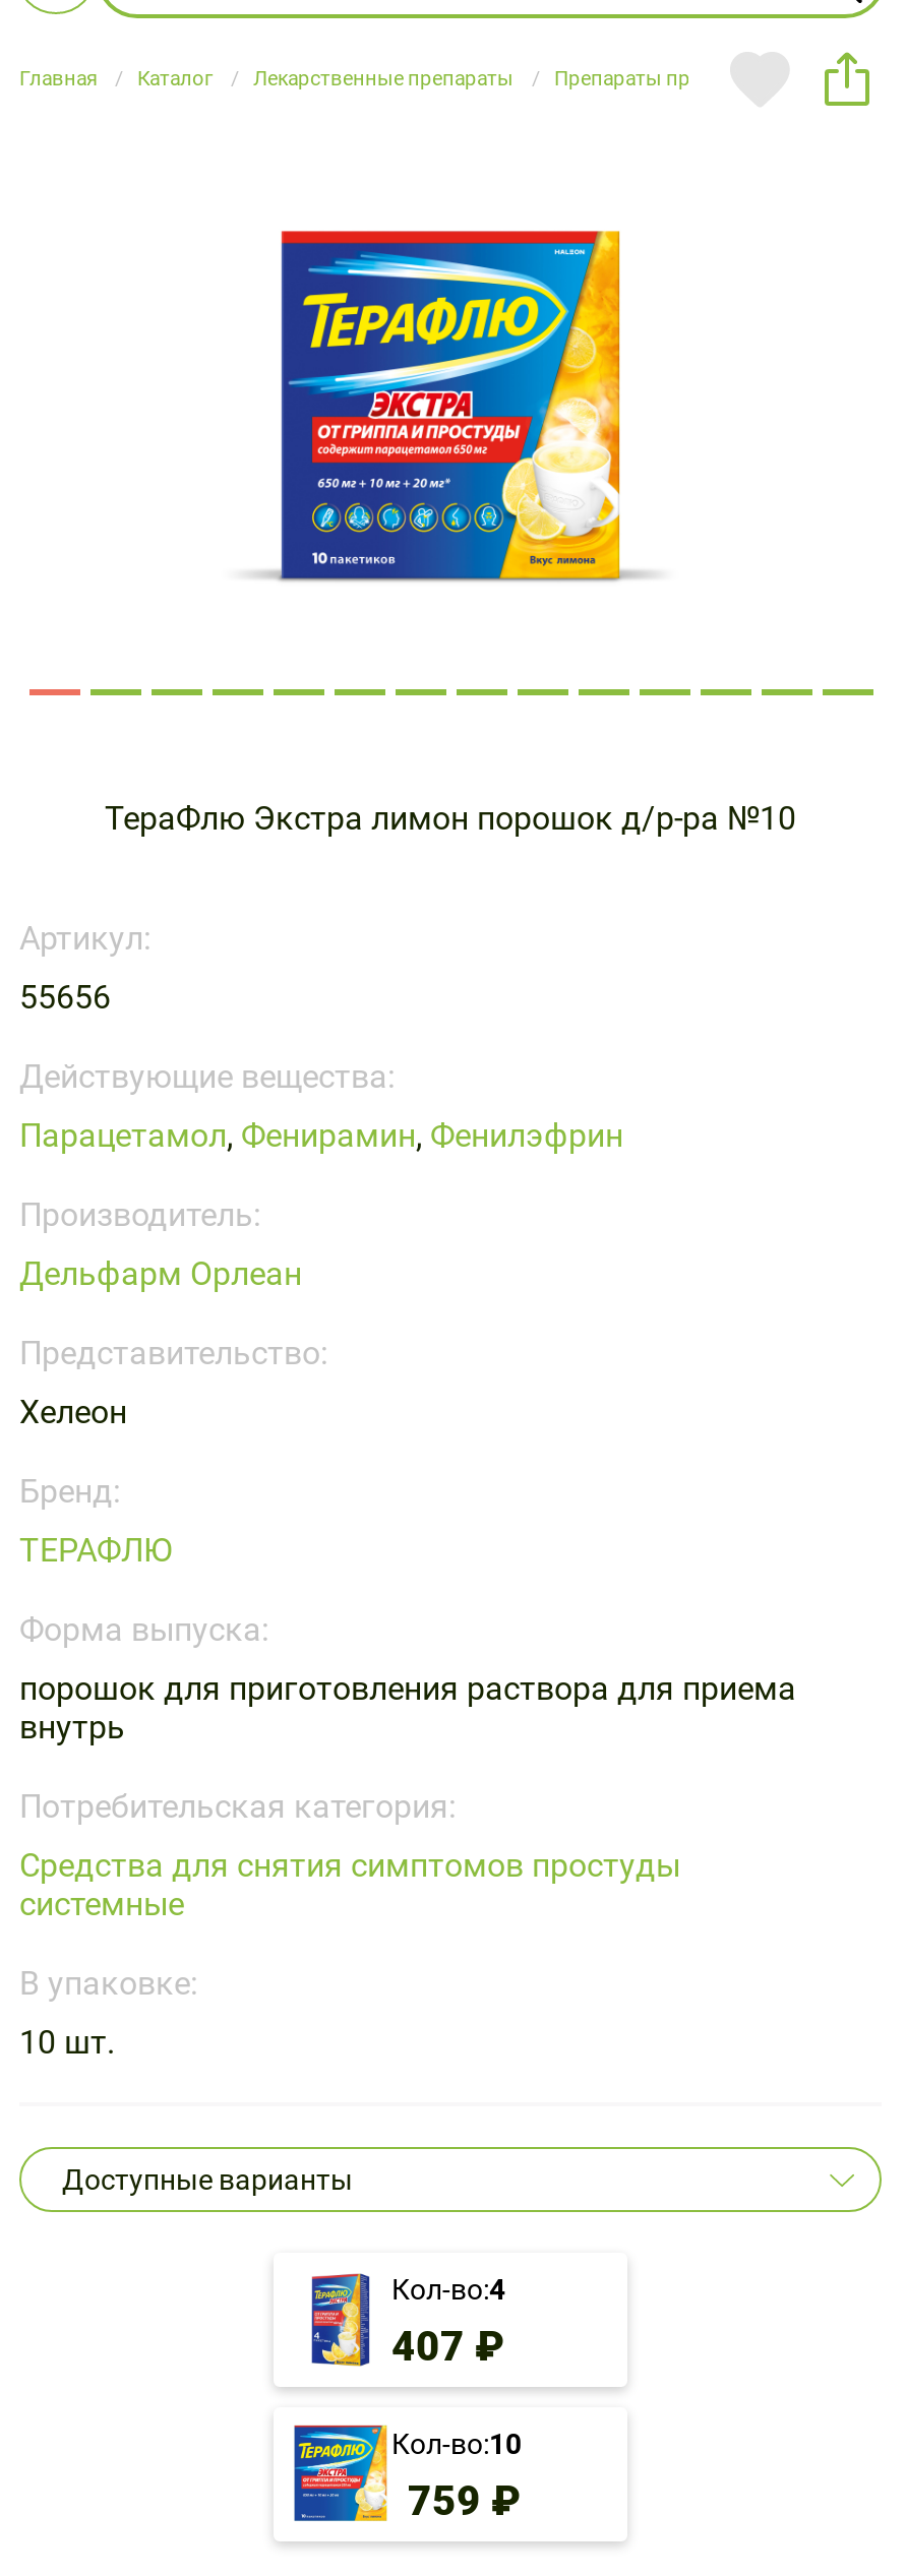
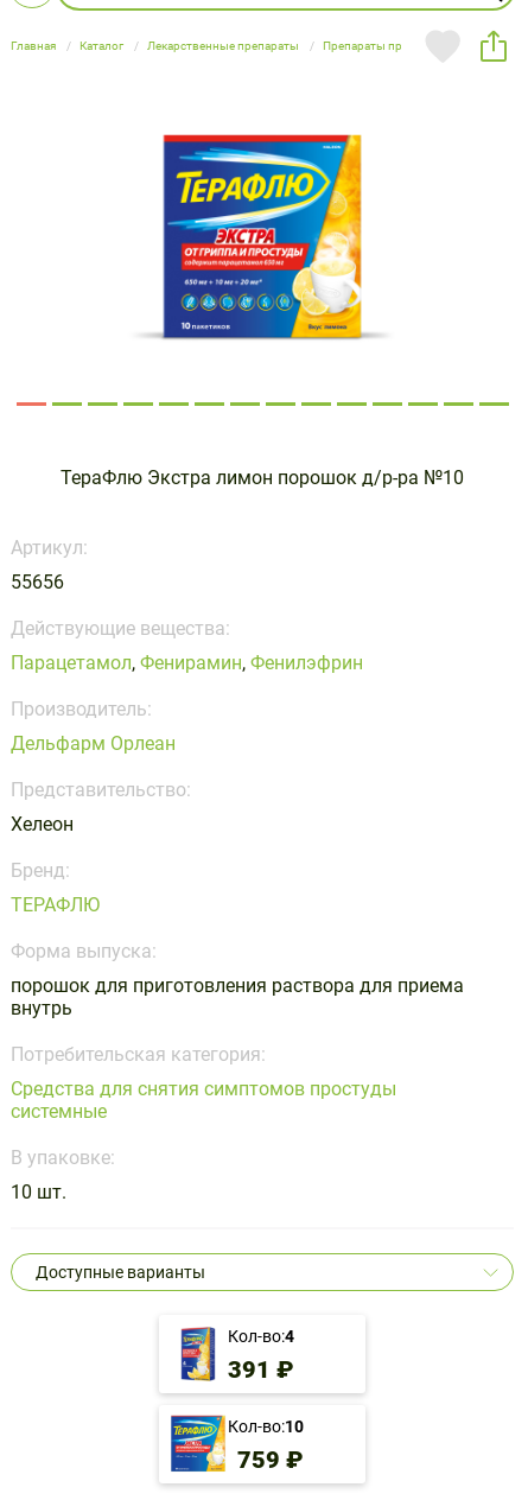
- 407 ₽
+ 391 ₽
